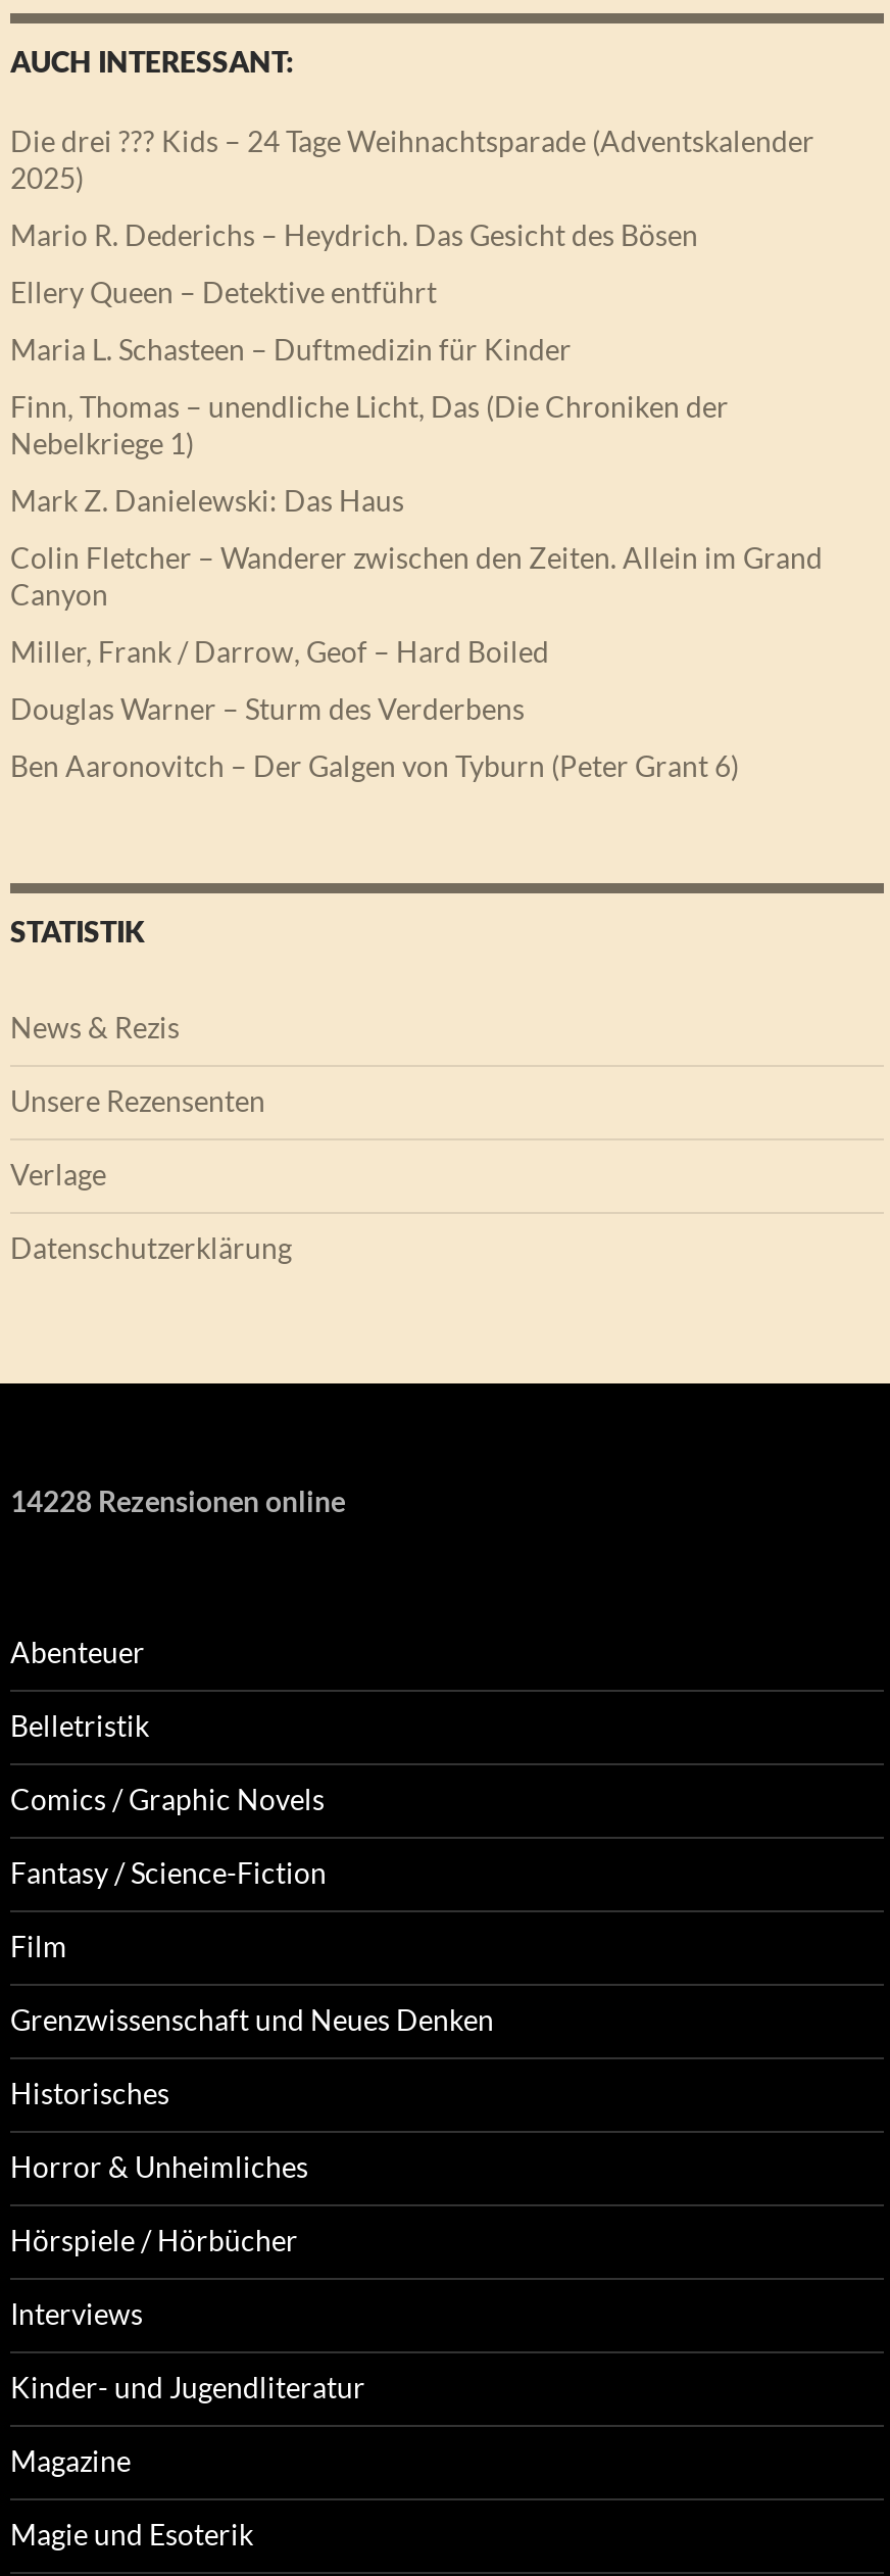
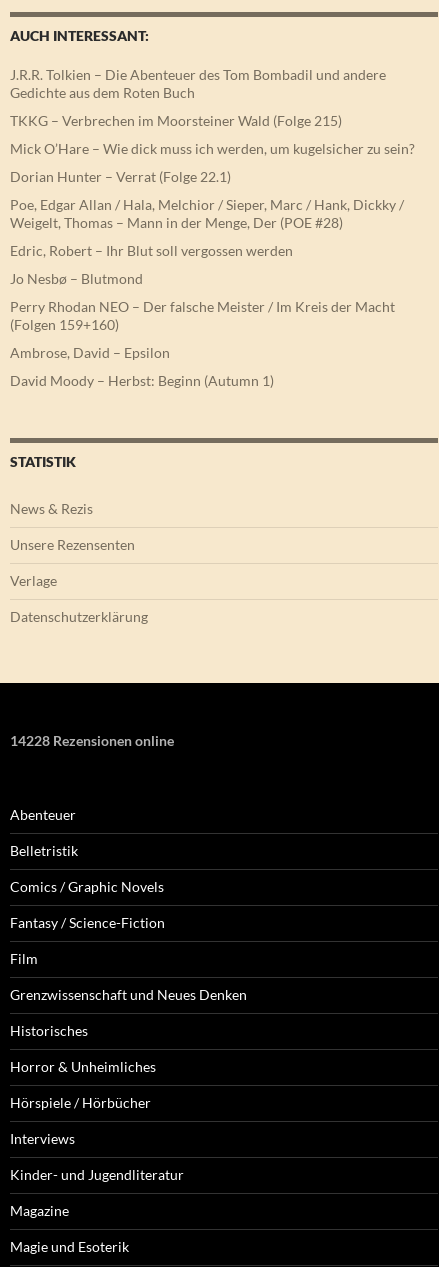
- Die drei ??? Kids – 24 Tage Weihnachtsparade (Adventskalender
- 2025)
+ J.R.R. Tolkien – Die Abenteuer des Tom Bombadil und andere
+ Gedichte aus dem Roten Buch

- Mario R. Dederichs – Heydrich. Das Gesicht des Bösen
+ TKKG – Verbrechen im Moorsteiner Wald (Folge 215)

- Ellery Queen – Detektive entführt
+ Mick O’Hare – Wie dick muss ich werden, um kugelsicher zu sein?

- Maria L. Schasteen – Duftmedizin für Kinder
+ Dorian Hunter – Verrat (Folge 22.1)

- Finn, Thomas – unendliche Licht, Das (Die Chroniken der
- Nebelkriege 1)
+ Poe, Edgar Allan / Hala, Melchior / Sieper, Marc / Hank, Dickky /
+ Weigelt, Thomas – Mann in der Menge, Der (POE #28)

- Mark Z. Danielewski: Das Haus
+ Edric, Robert – Ihr Blut soll vergossen werden

- Colin Fletcher – Wanderer zwischen den Zeiten. Allein im Grand
- Canyon
+ Jo Nesbø – Blutmond

- Miller, Frank / Darrow, Geof – Hard Boiled
+ Perry Rhodan NEO – Der falsche Meister / Im Kreis der Macht
+ (Folgen 159+160)

- Douglas Warner – Sturm des Verderbens
+ Ambrose, David – Epsilon

- Ben Aaronovitch – Der Galgen von Tyburn (Peter Grant 6)
+ David Moody – Herbst: Beginn (Autumn 1)
